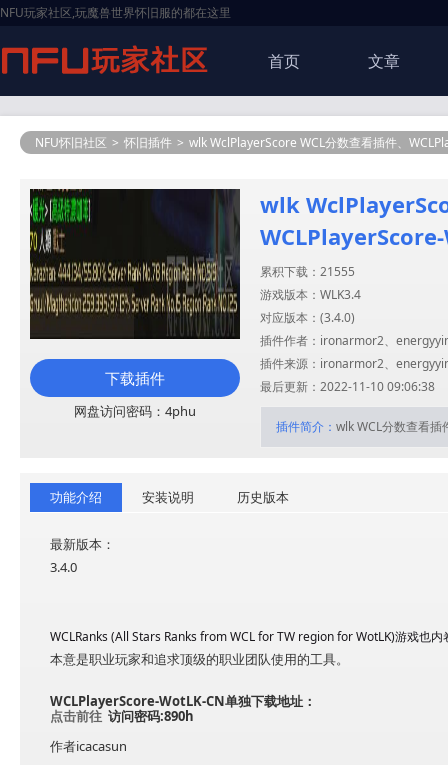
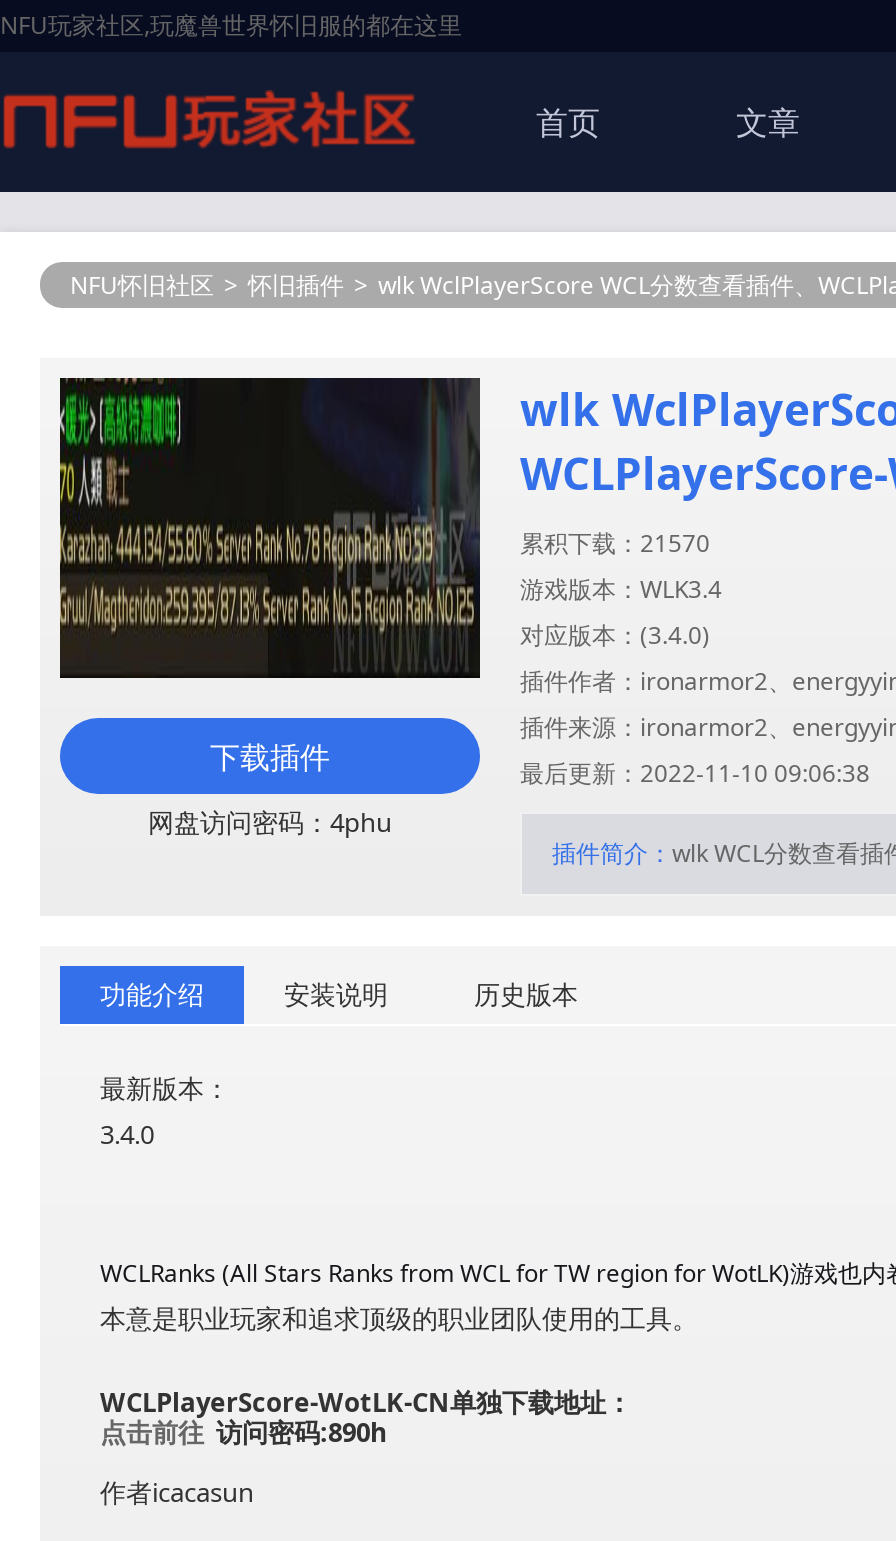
- 累积下载：21555
+ 累积下载：21570
